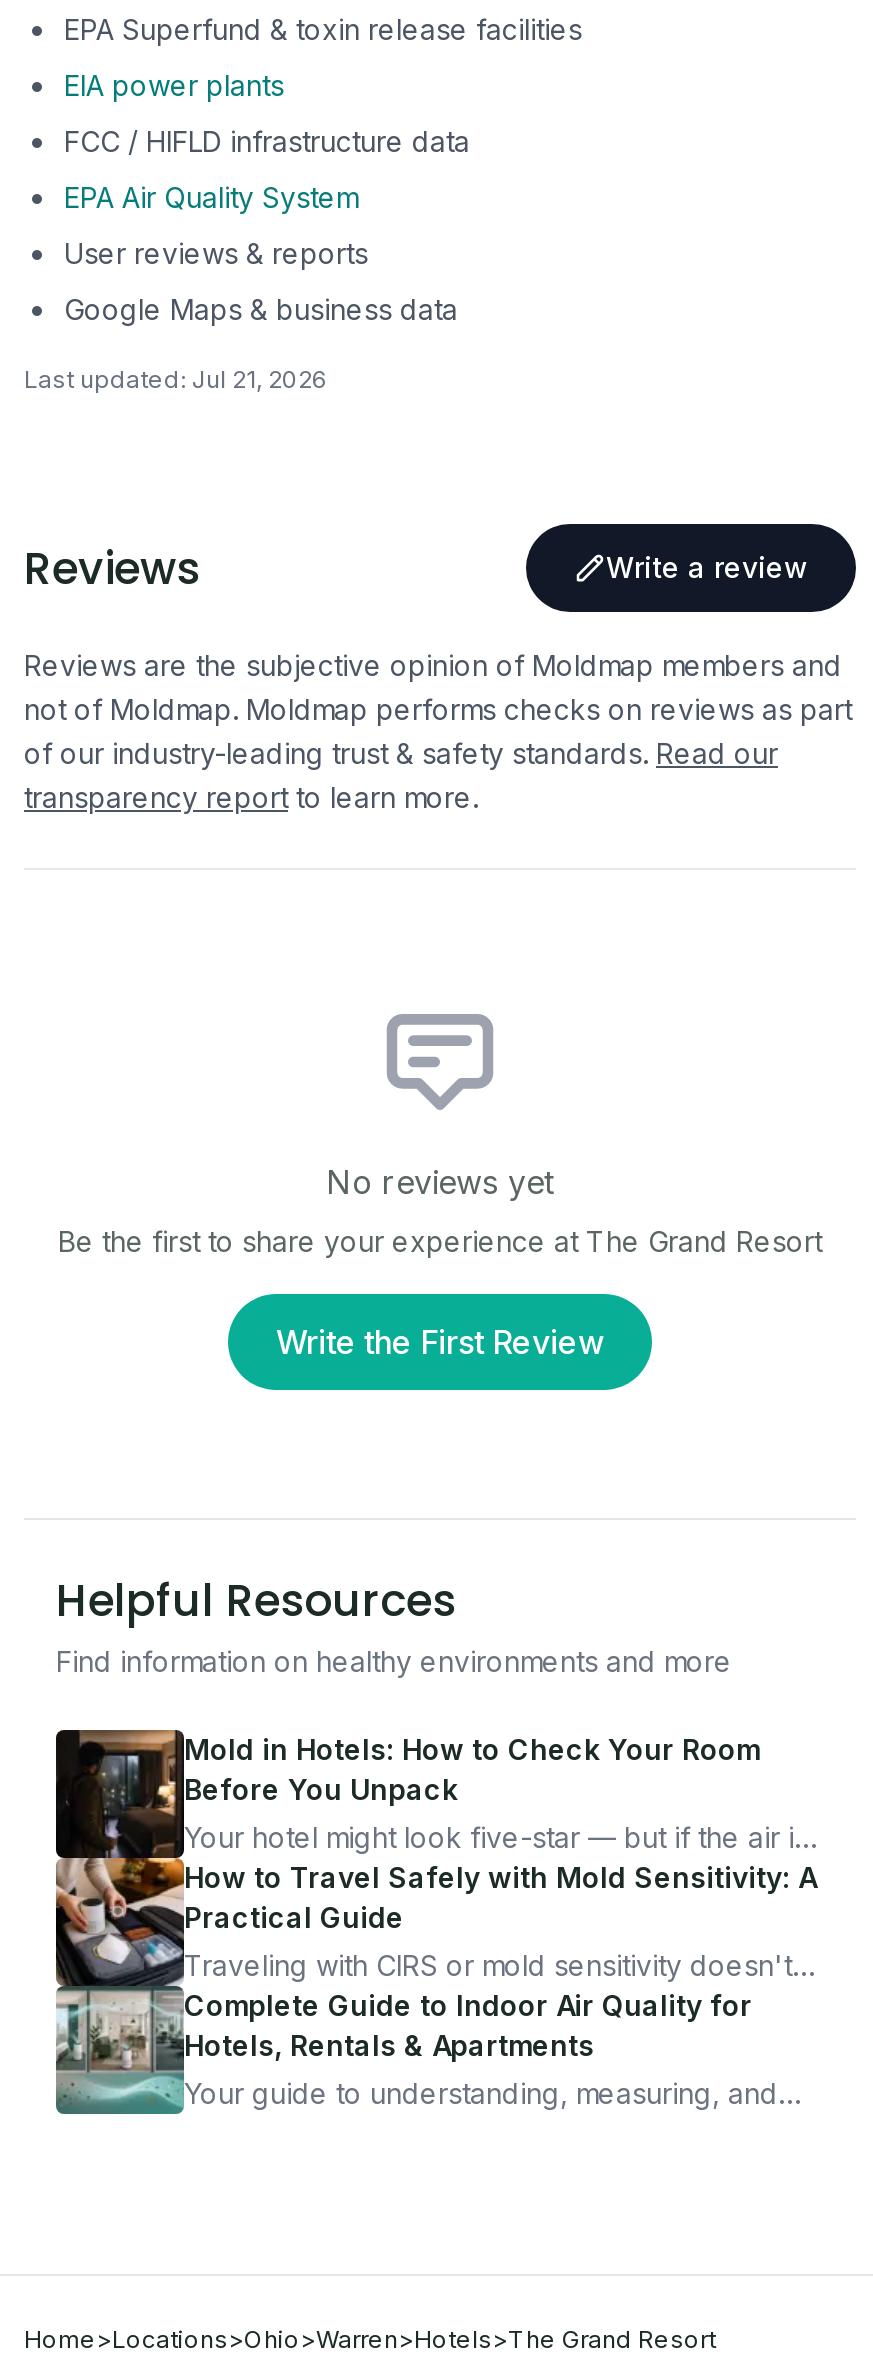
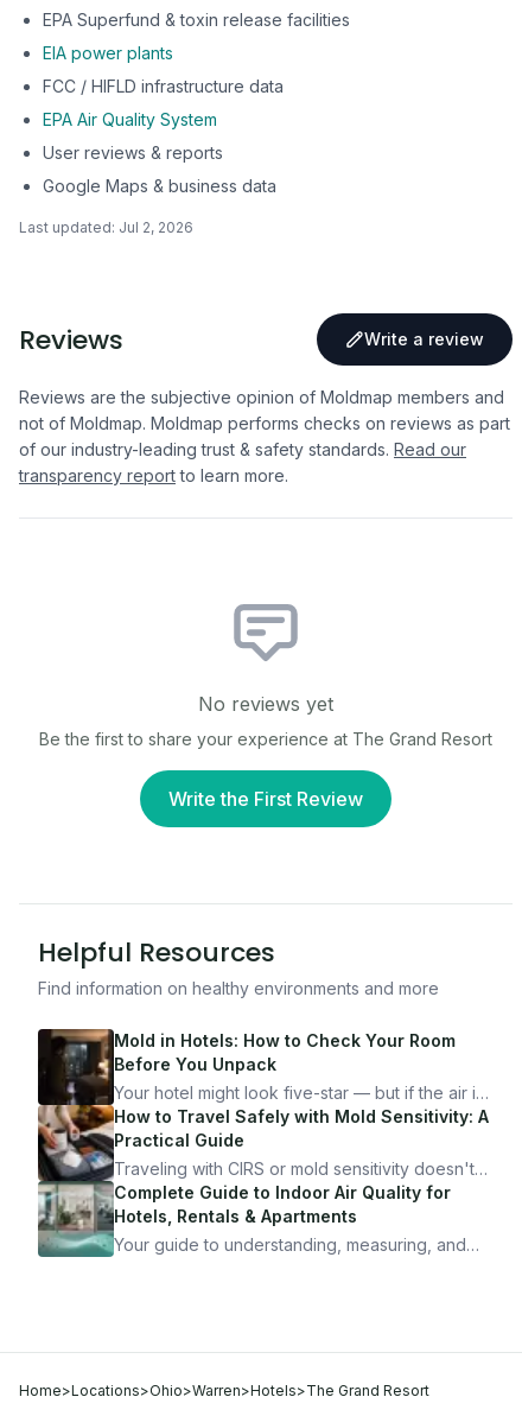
- Last updated: Jul 21, 2026
+ Last updated: Jul 2, 2026
